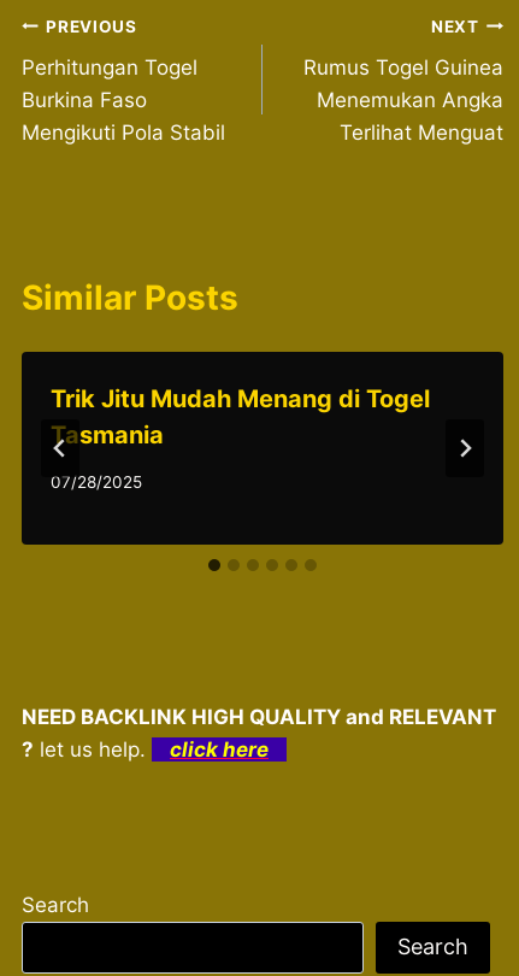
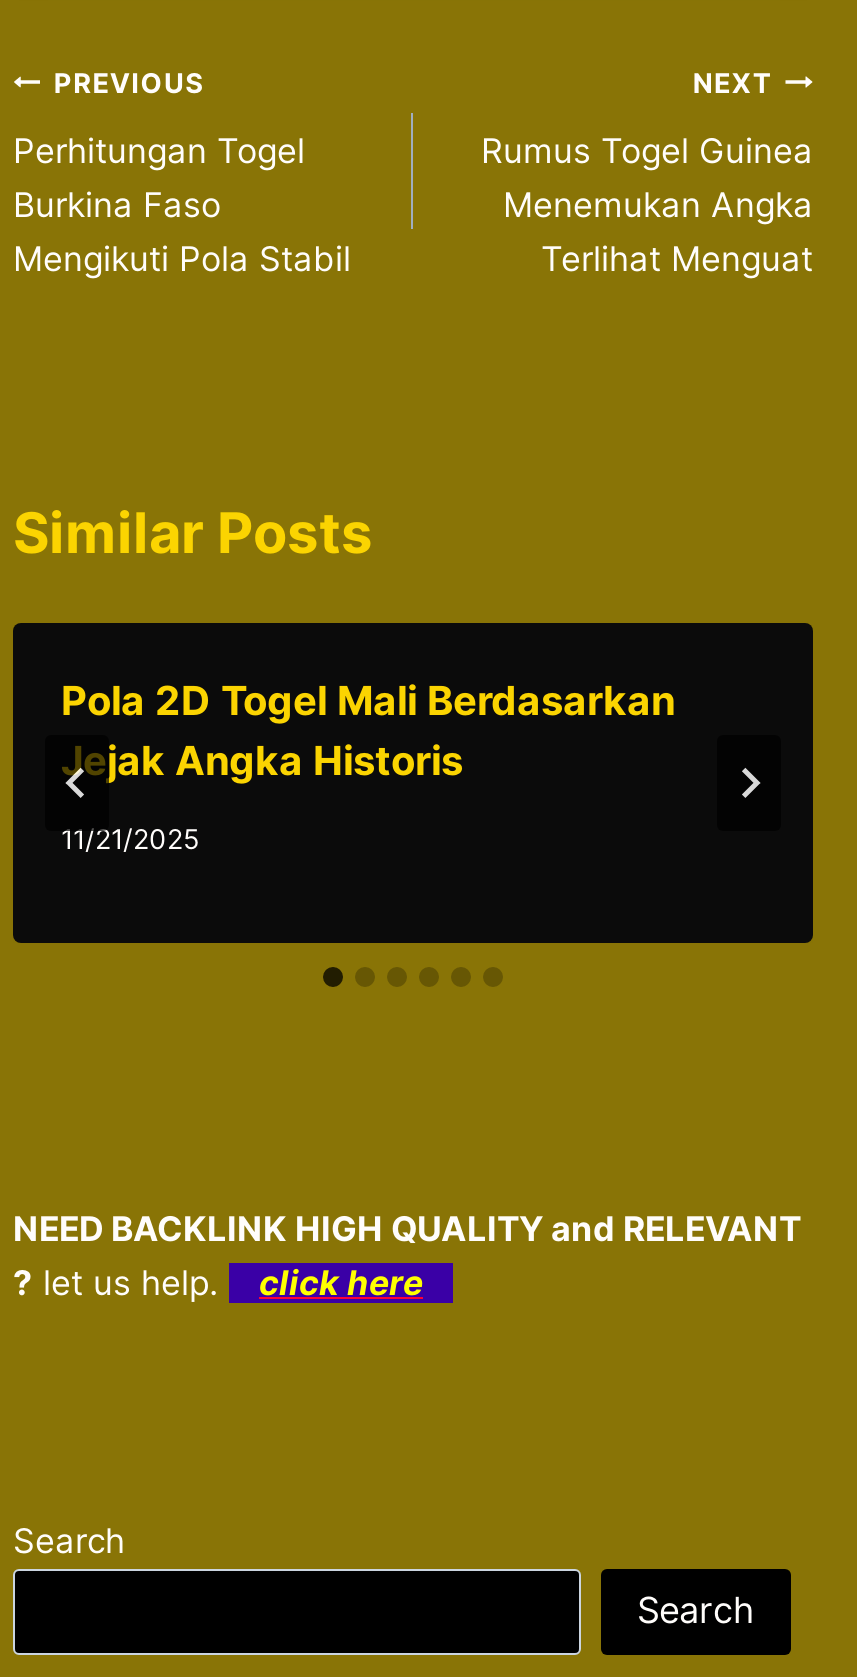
- Trik Jitu Mudah Menang di Togel
- Tasmania
+ Pola 2D Togel Mali Berdasarkan
+ Jejak Angka Historis

- 07/28/2025
+ 11/21/2025
